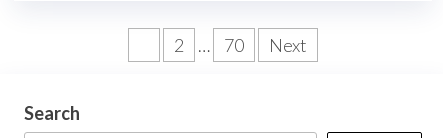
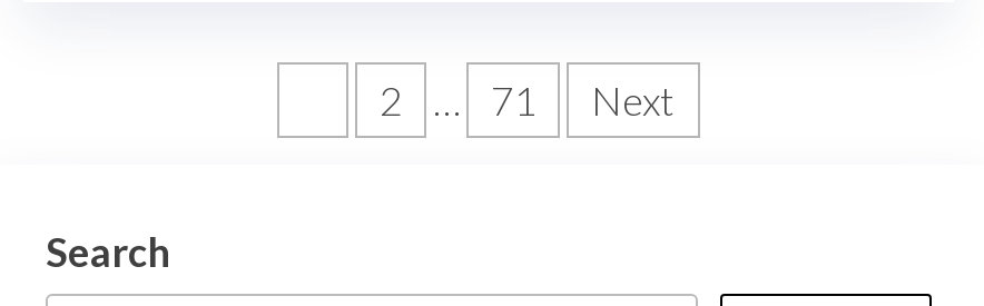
- 70
+ 71
